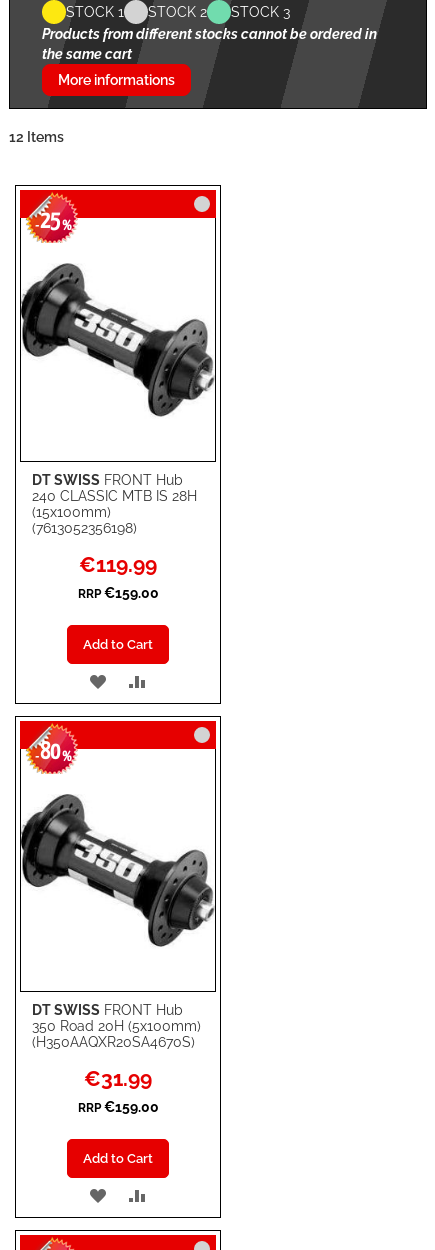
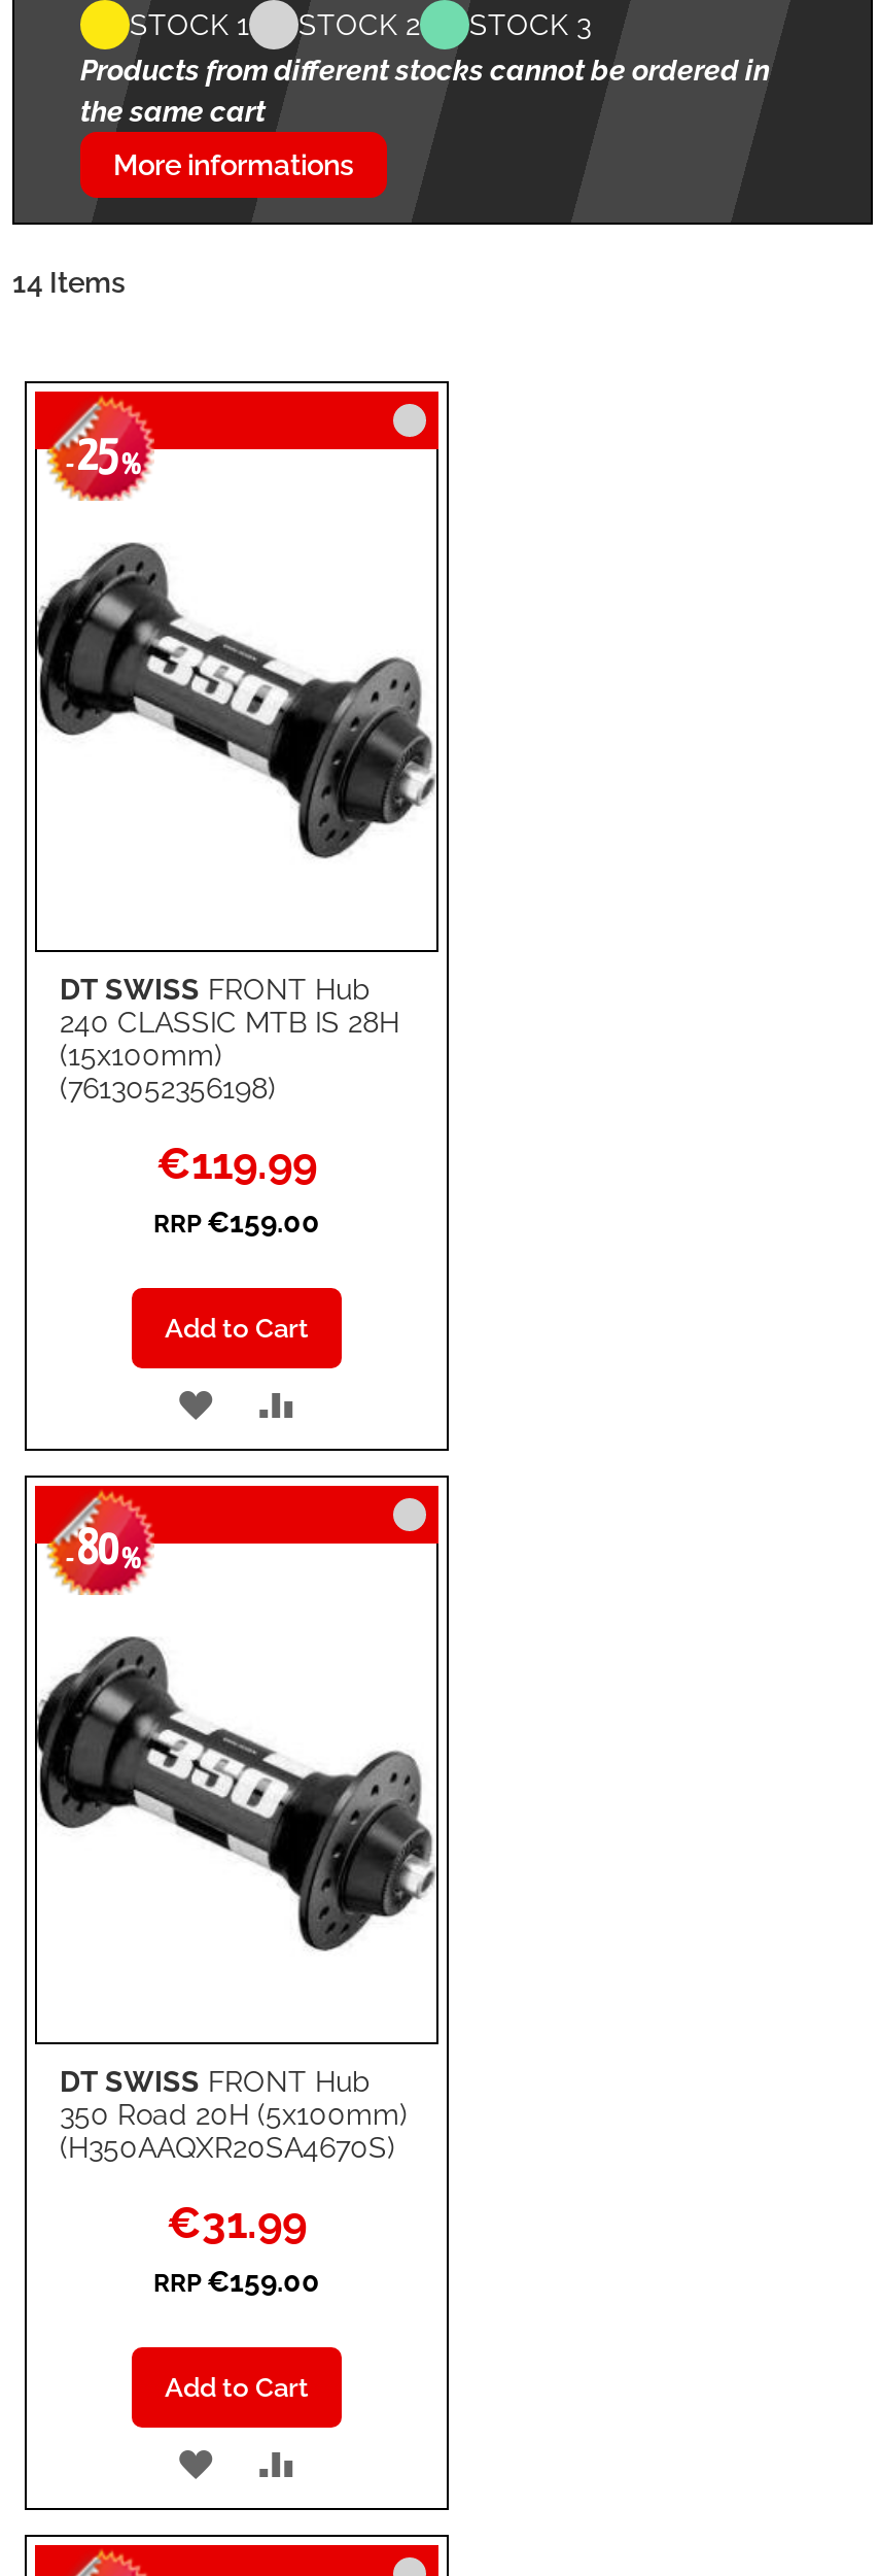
- 12 Items
+ 14 Items
